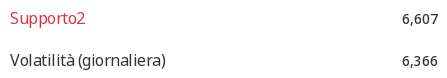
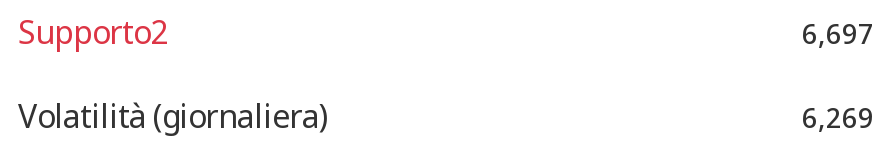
- 6,607
+ 6,697

- 6,366
+ 6,269
